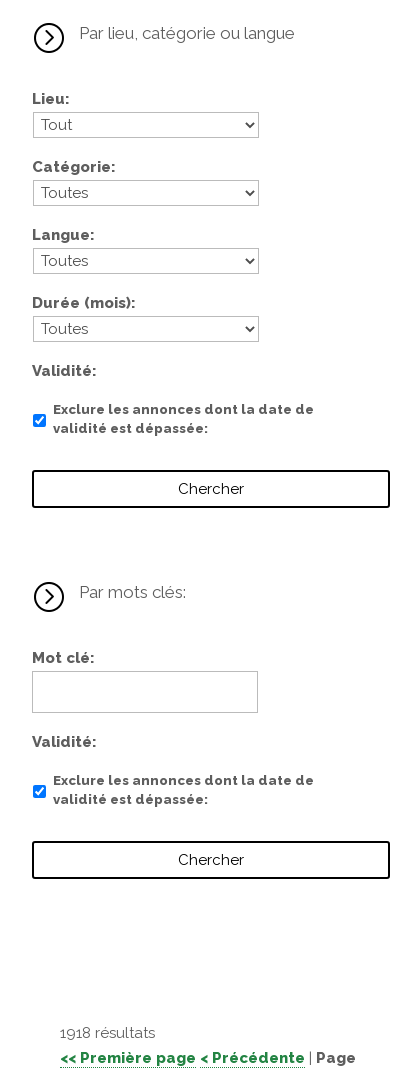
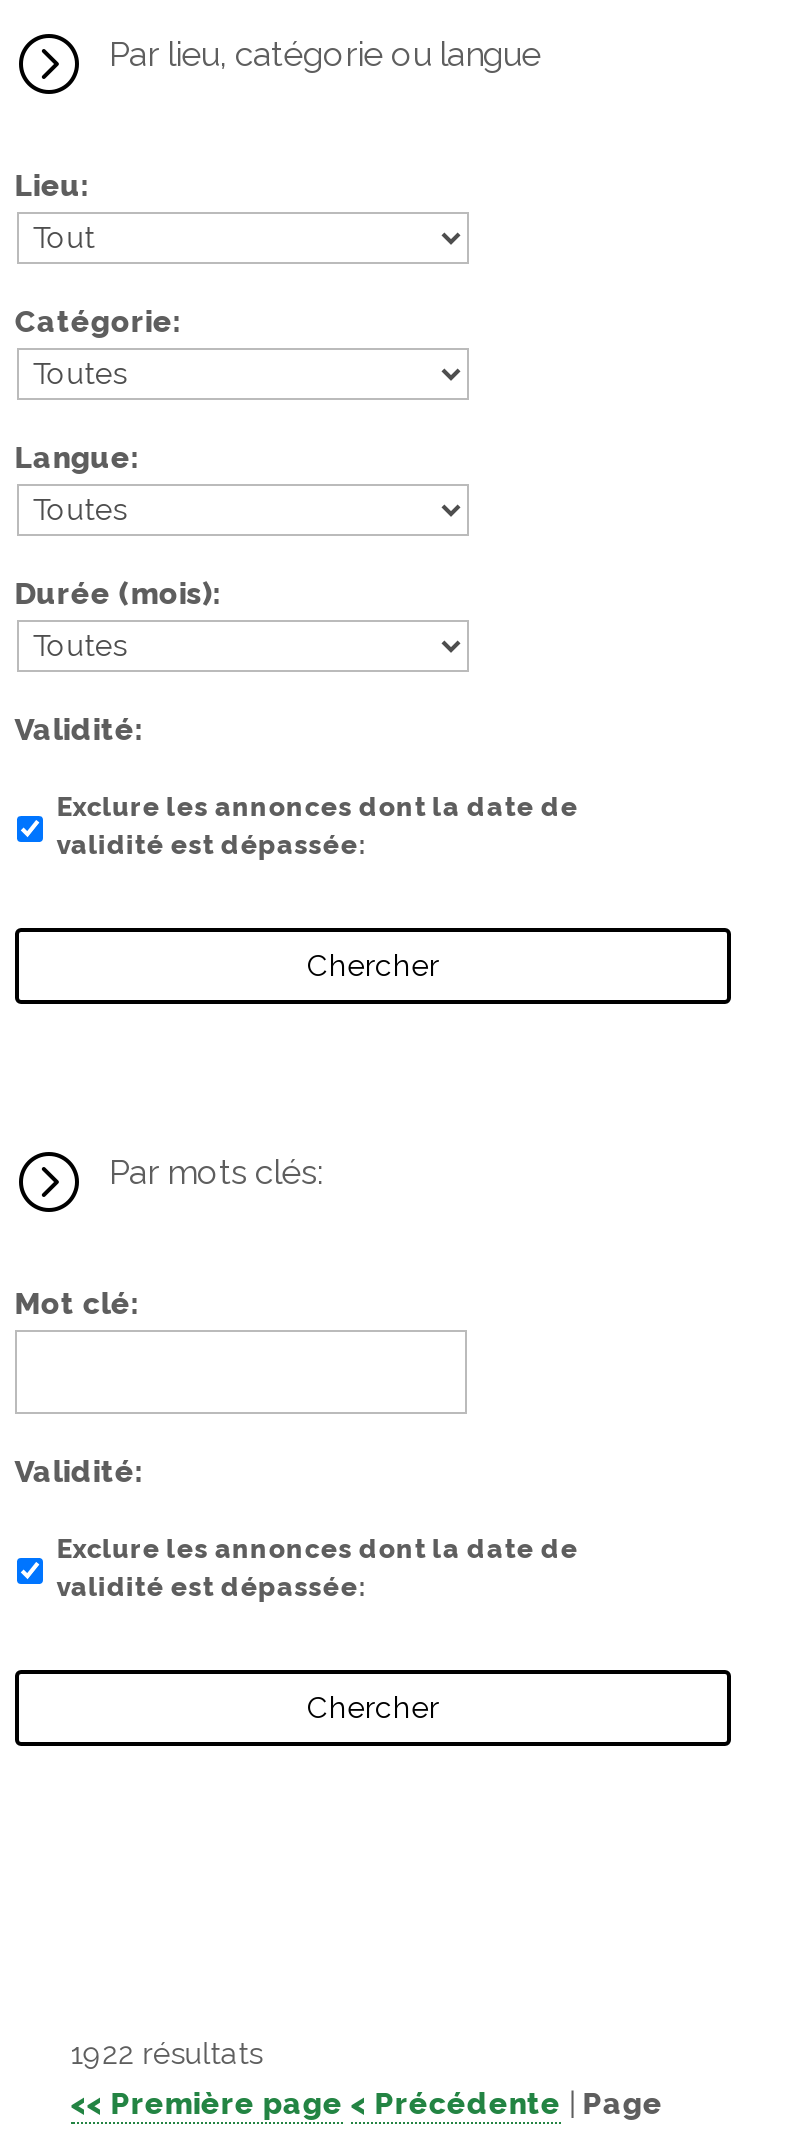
- 1918 résultats
+ 1922 résultats
